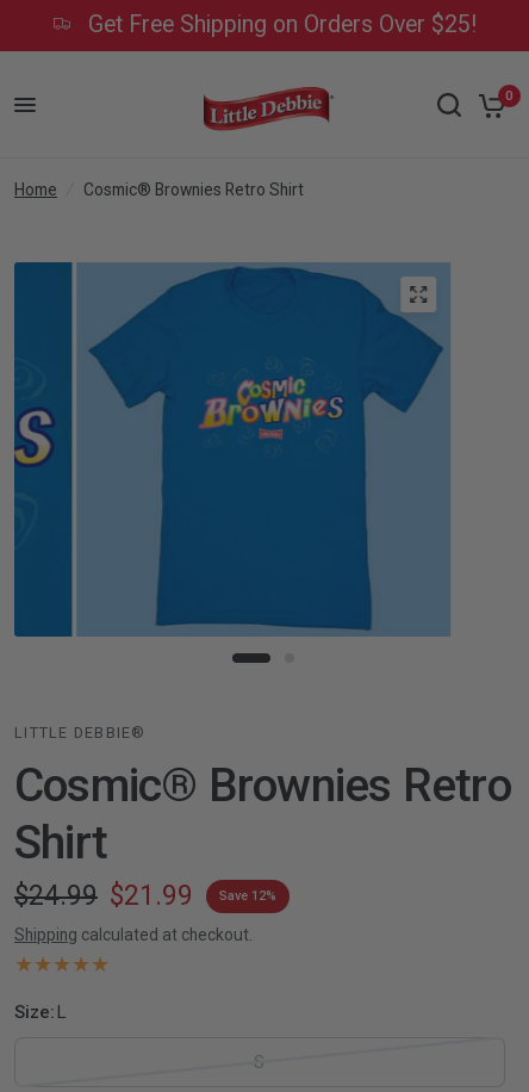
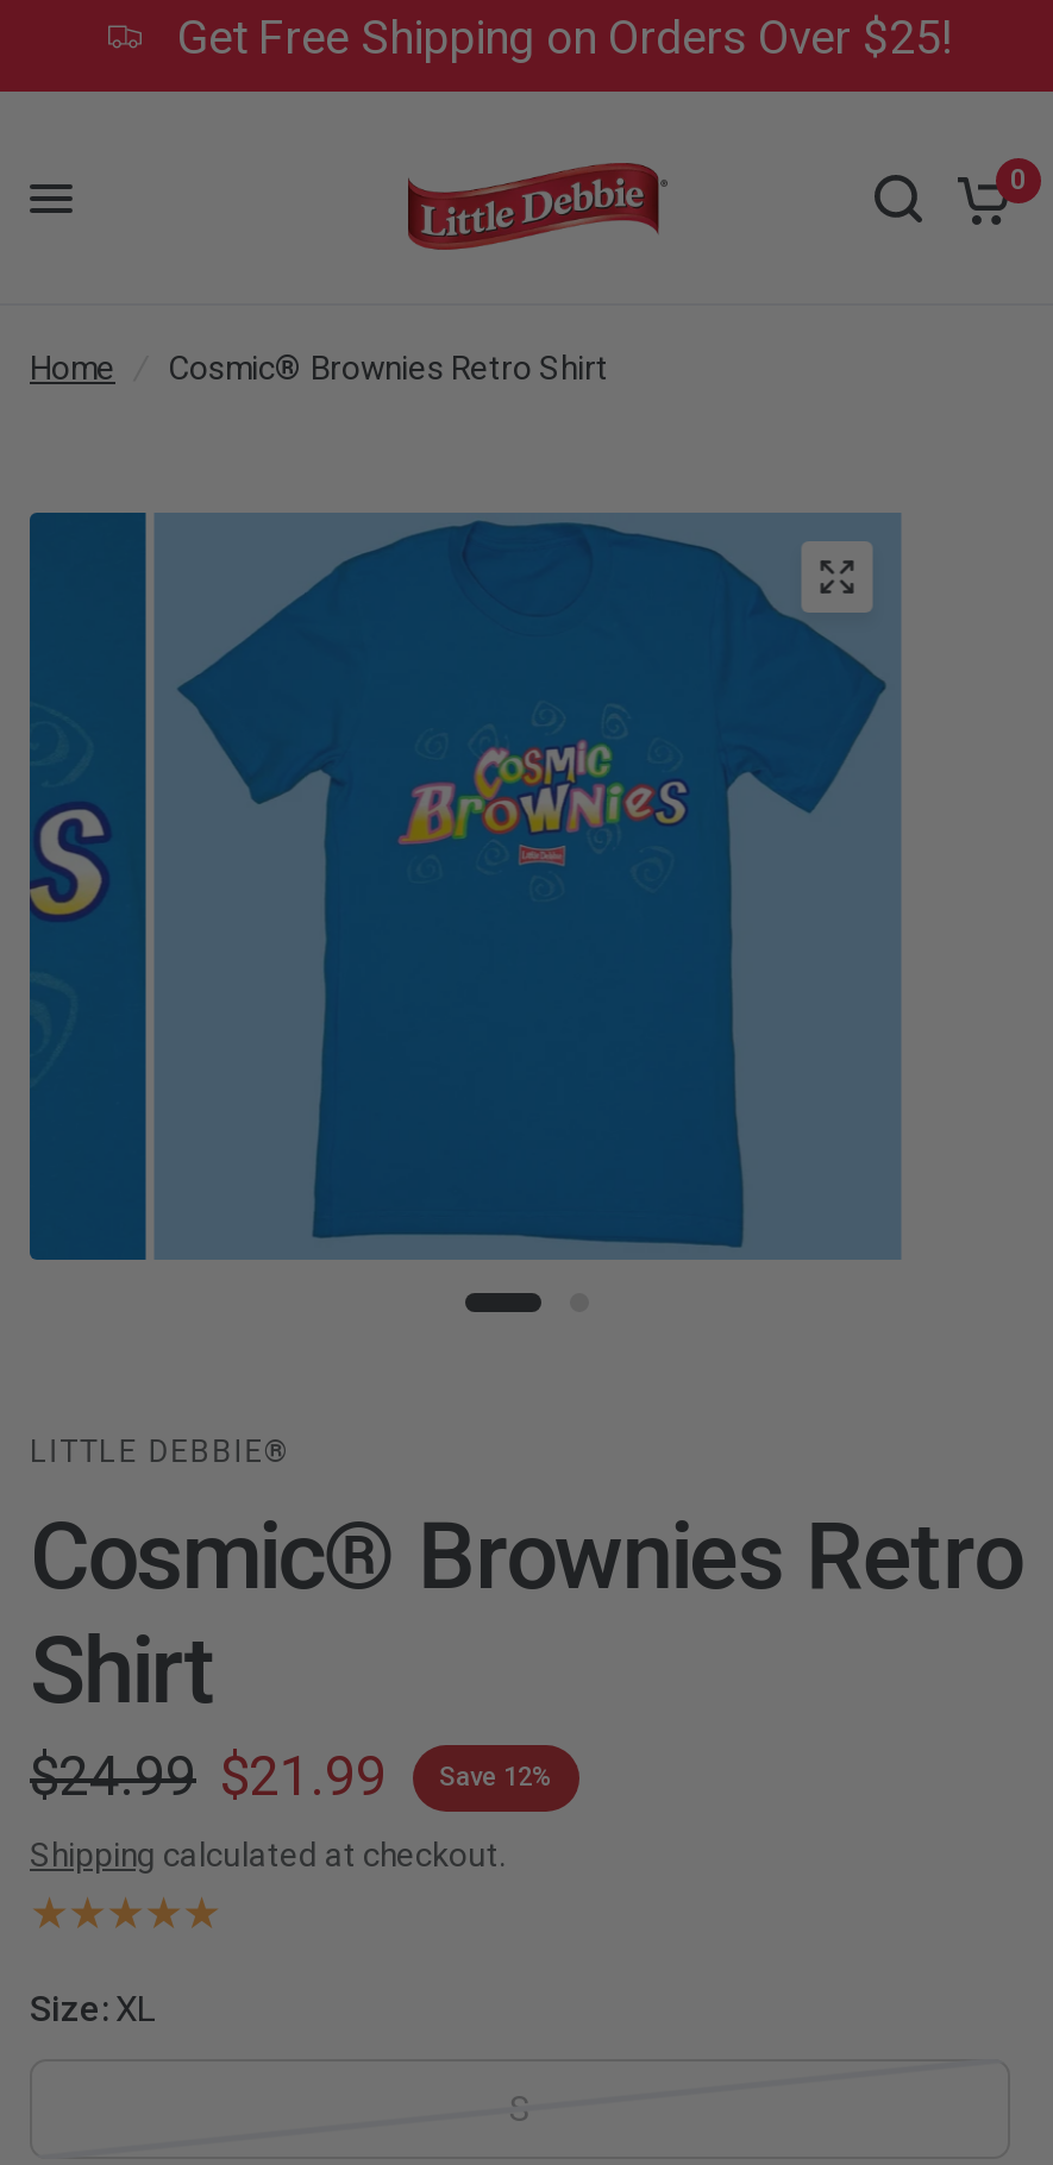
- Size: L
+ Size: XL
